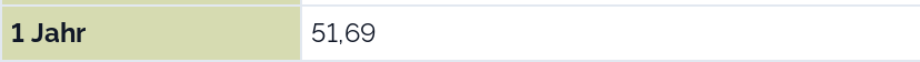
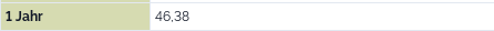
- 51,69
+ 46,38
